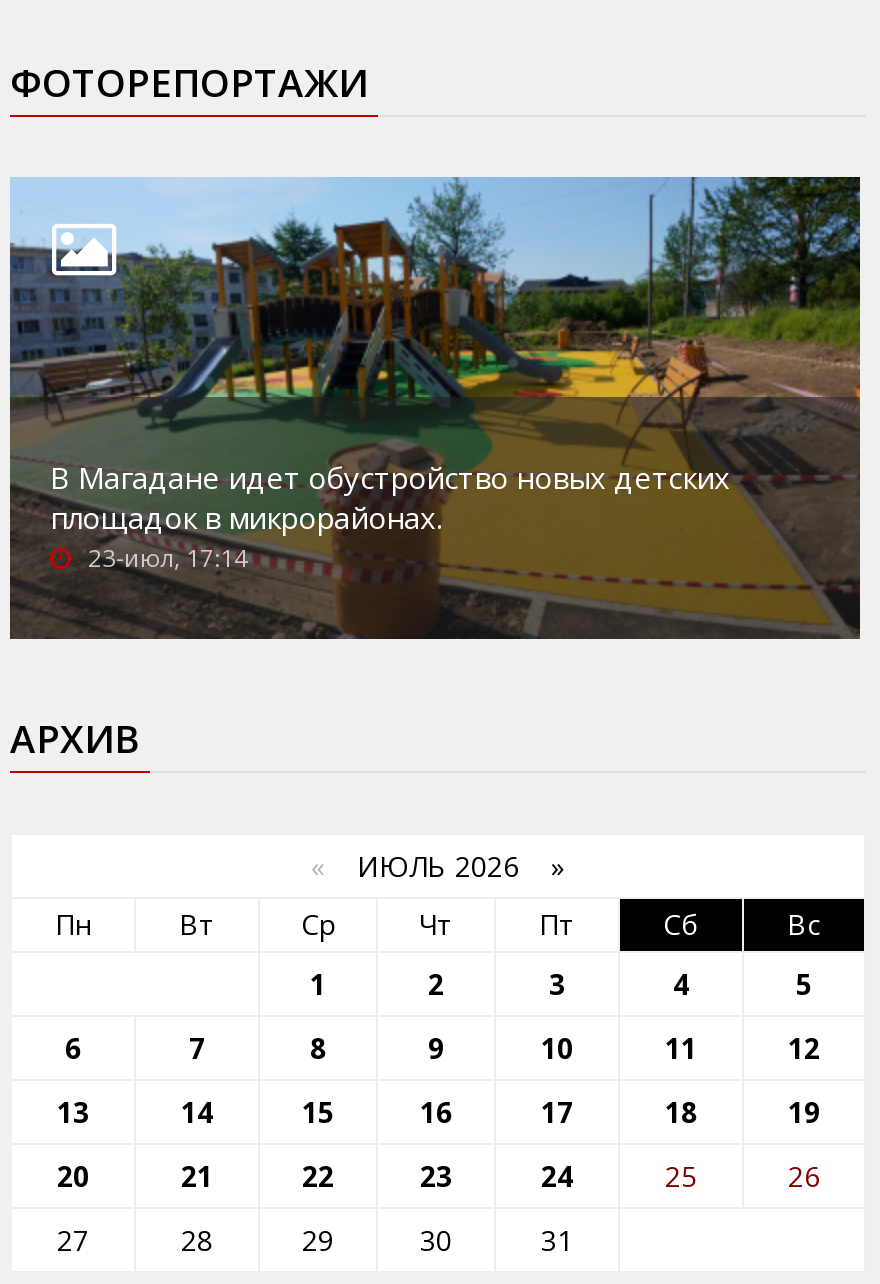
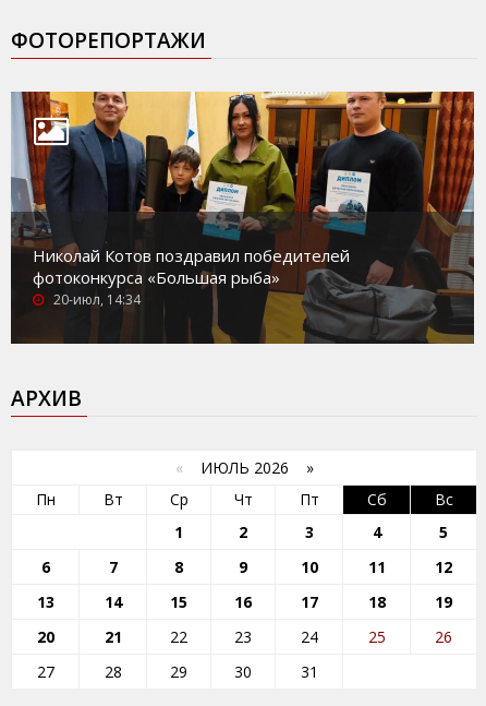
- [image]
- В Магадане идет обустройство новых детских
- площадок в микрорайонах.
- 23-июл, 17:14
+ [image]
+ Николай Котов поздравил победителей
+ фотоконкурса «Большая рыба»
+ 20-июл, 14:34
